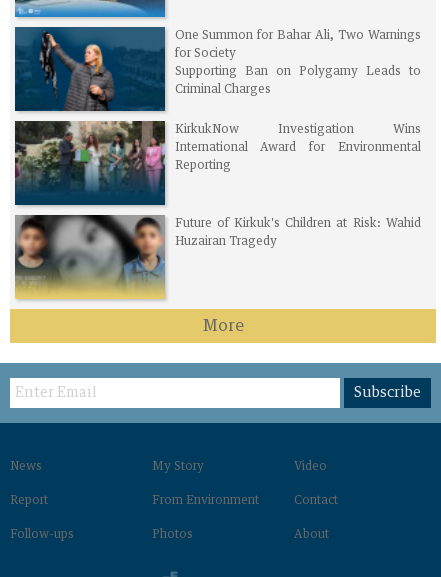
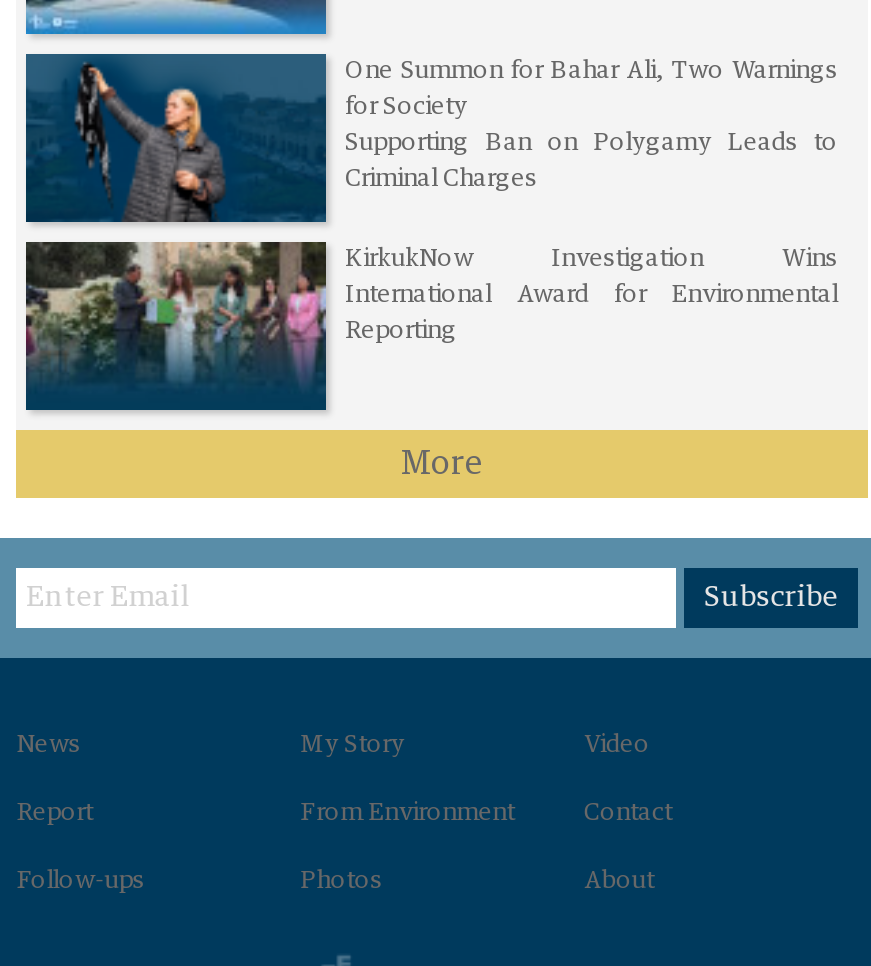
- [image]
- Future of Kirkuk's Children at Risk: Wahid
- Huzairan Tragedy
